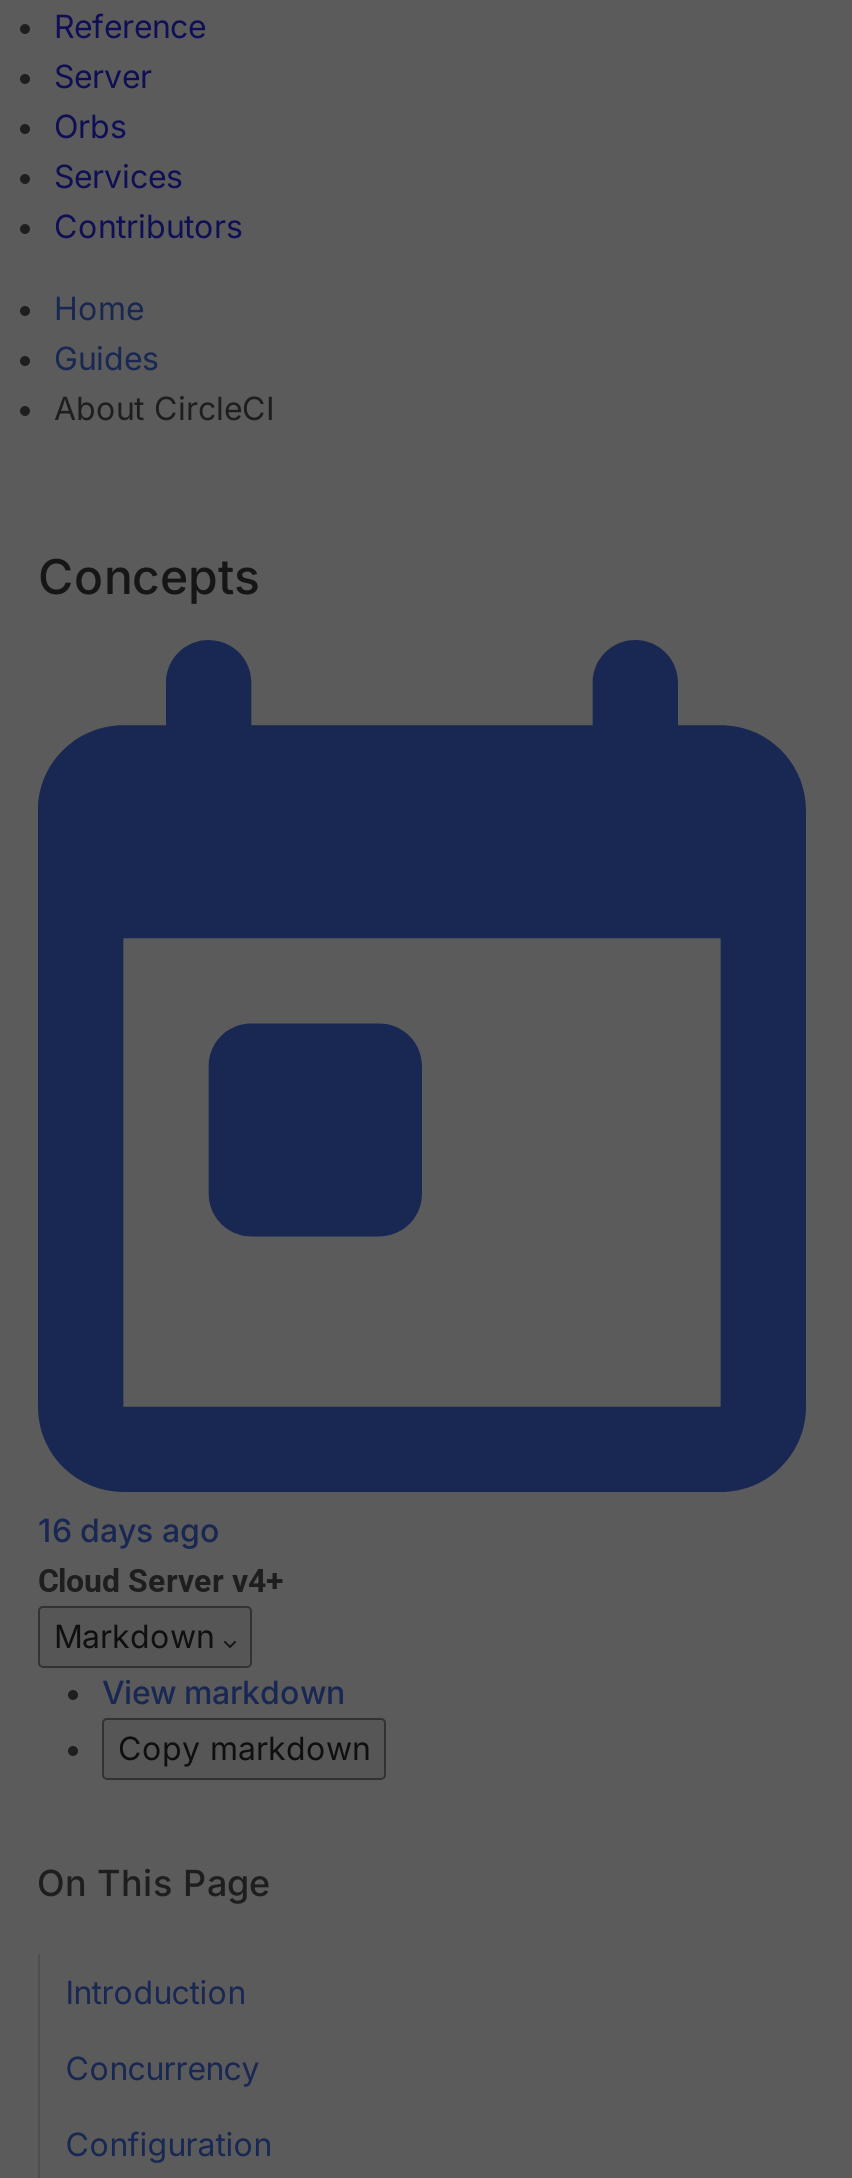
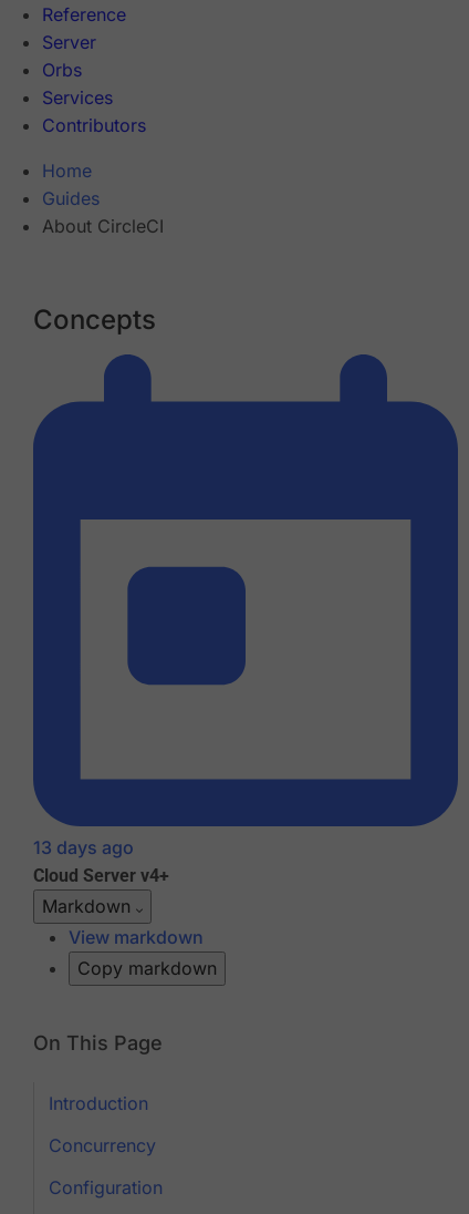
- 16 days ago
+ 13 days ago
